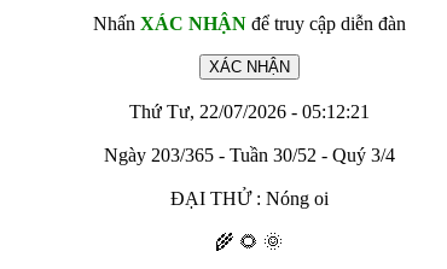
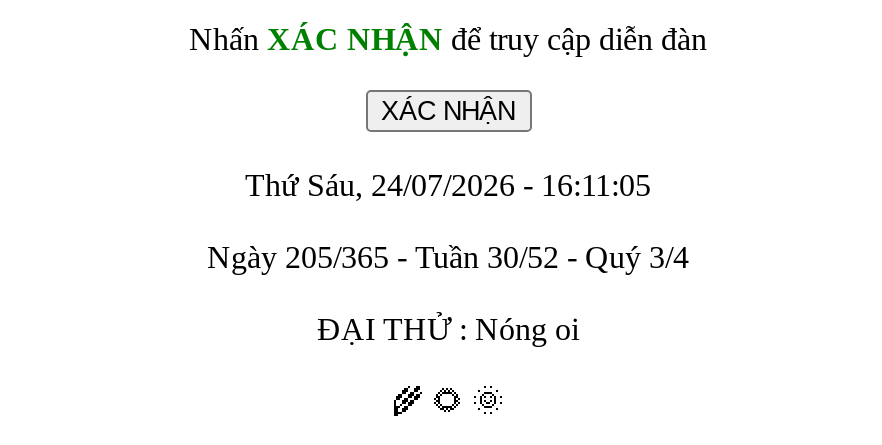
- Thứ Tư, 22/07/2026 - 05:12:21
+ Thứ Sáu, 24/07/2026 - 16:11:05

- Ngày 203/365 - Tuần 30/52 - Quý 3/4
+ Ngày 205/365 - Tuần 30/52 - Quý 3/4
